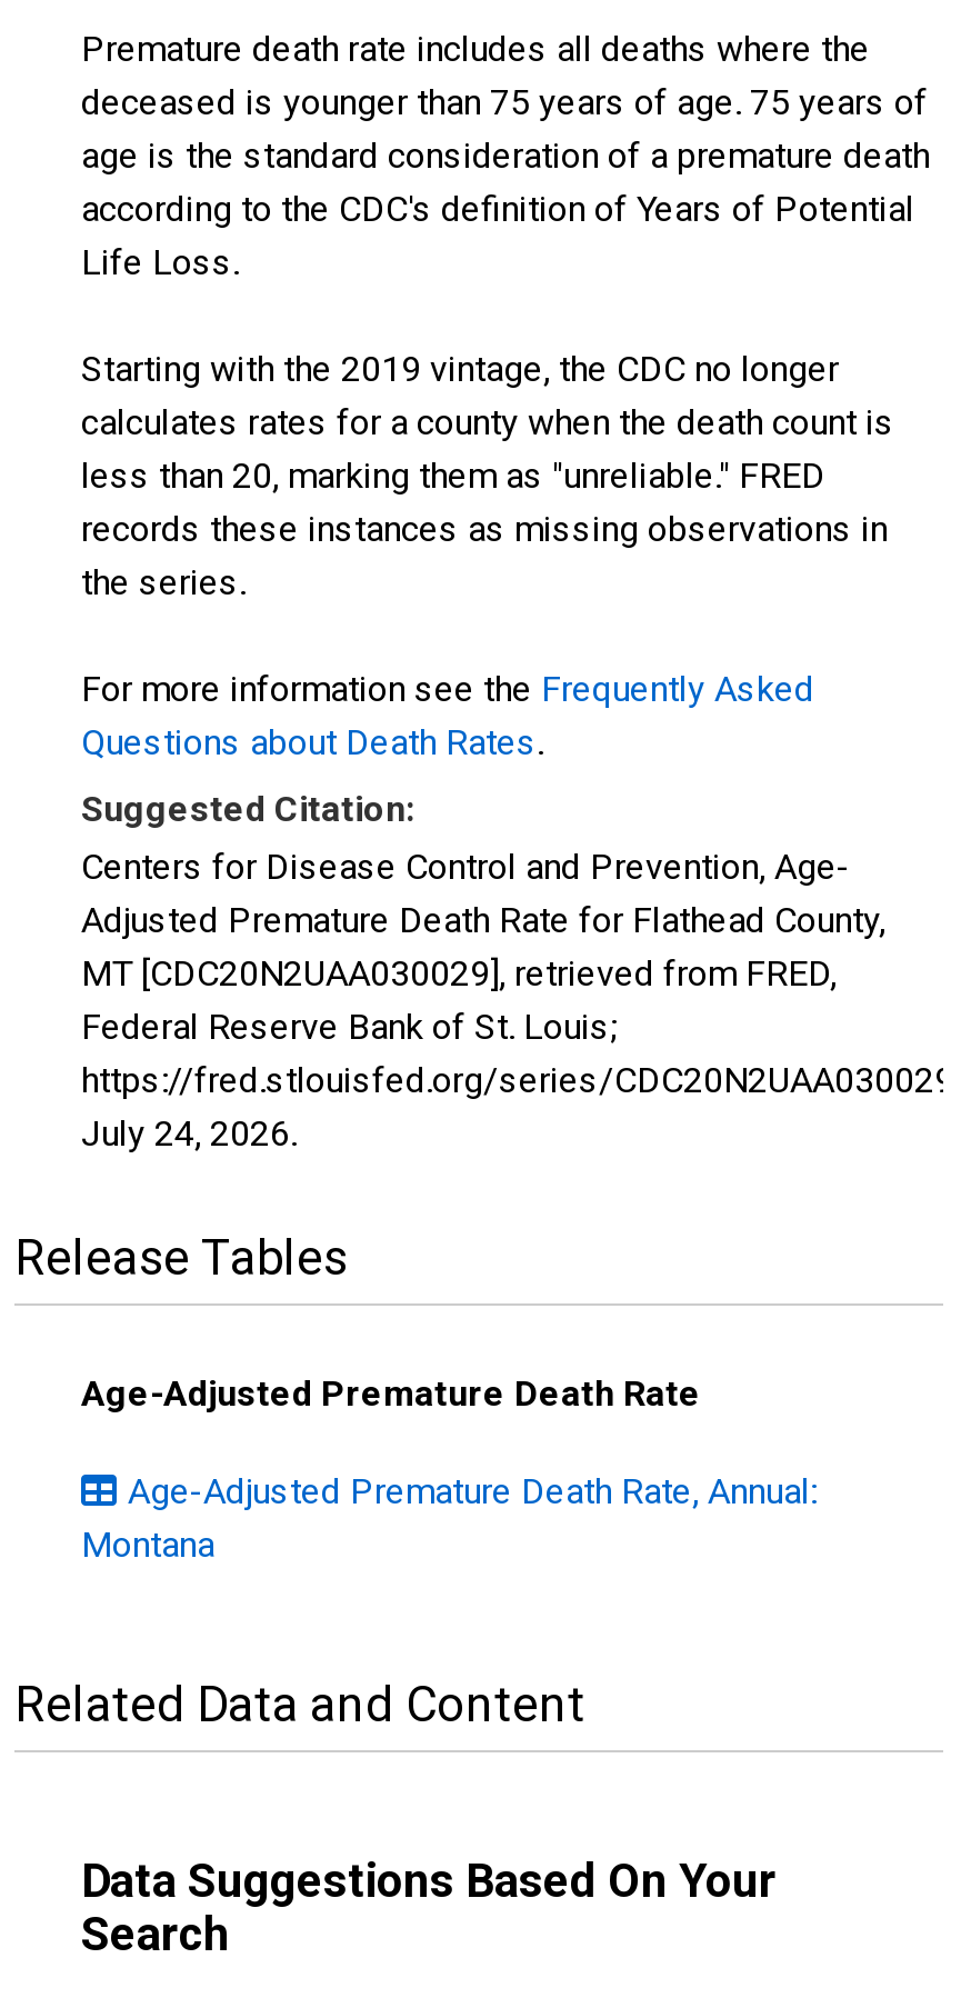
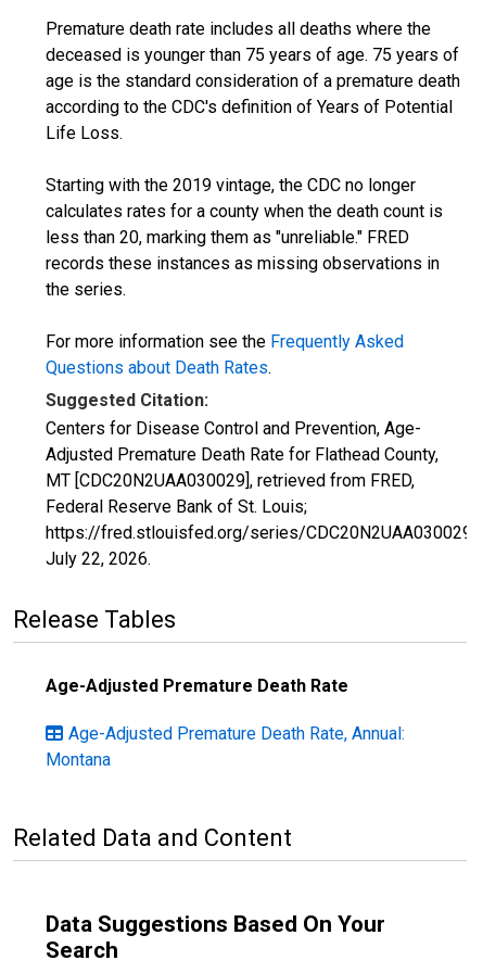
- July 24, 2026.
+ July 22, 2026.
